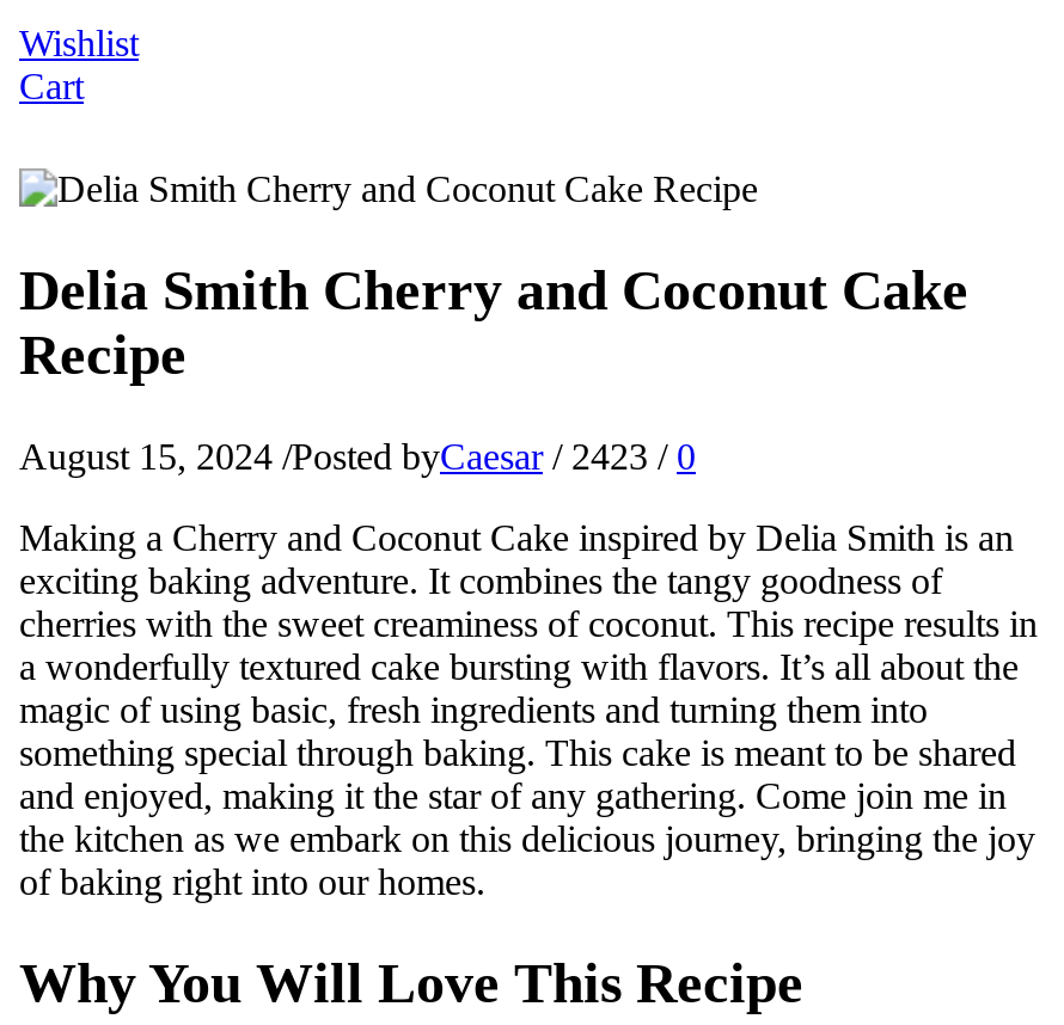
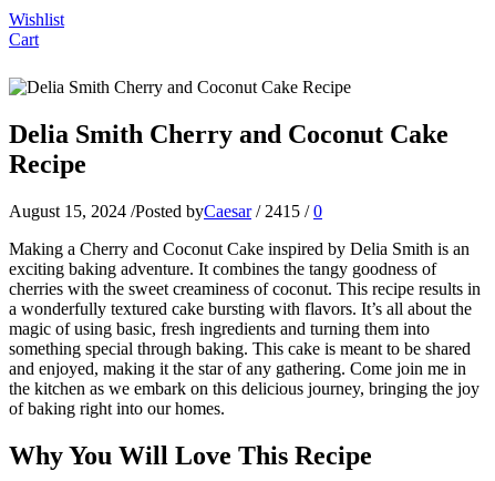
- August 15, 2024 / Posted byCaesar / 2423 / 0
+ August 15, 2024 / Posted byCaesar / 2415 / 0
